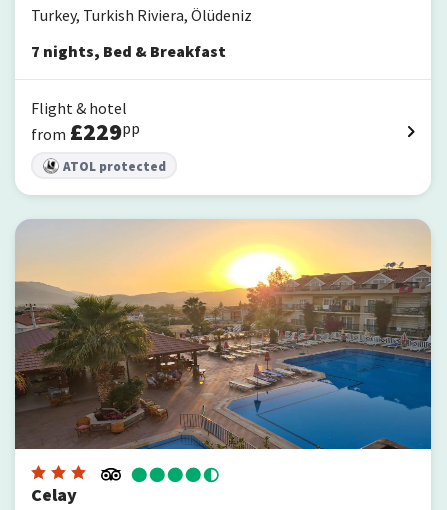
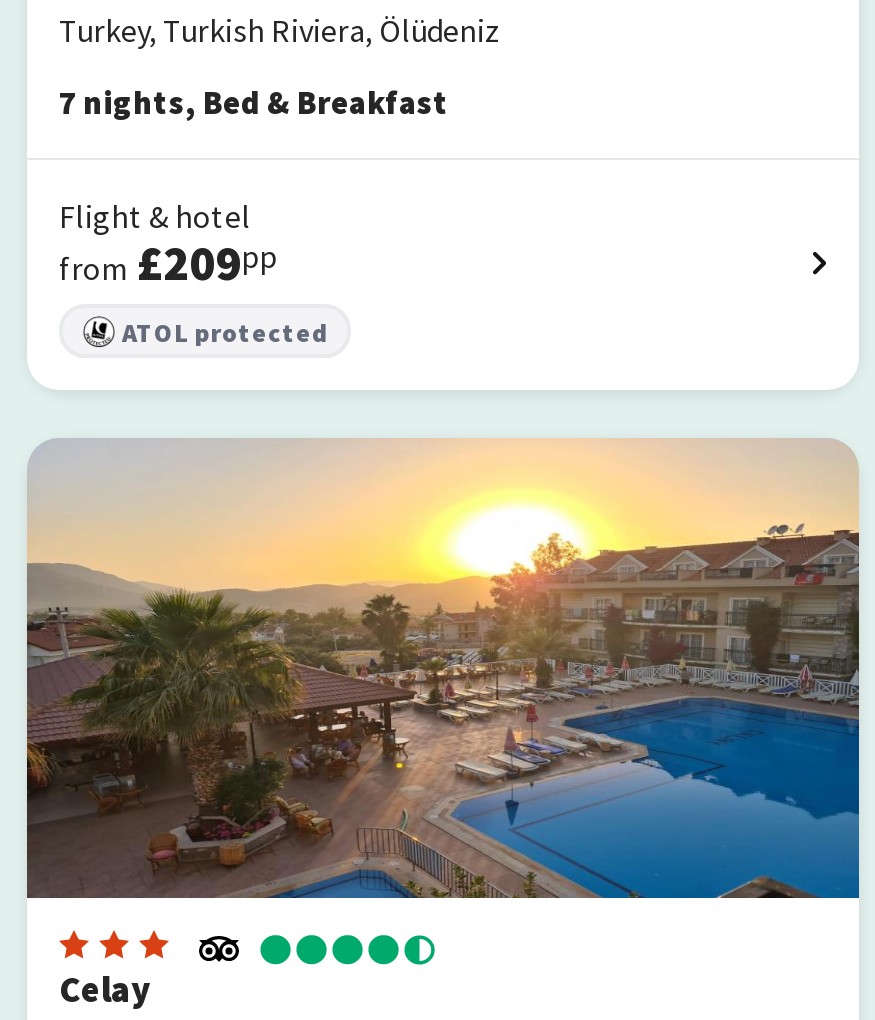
- from £229pp
+ from £209pp
